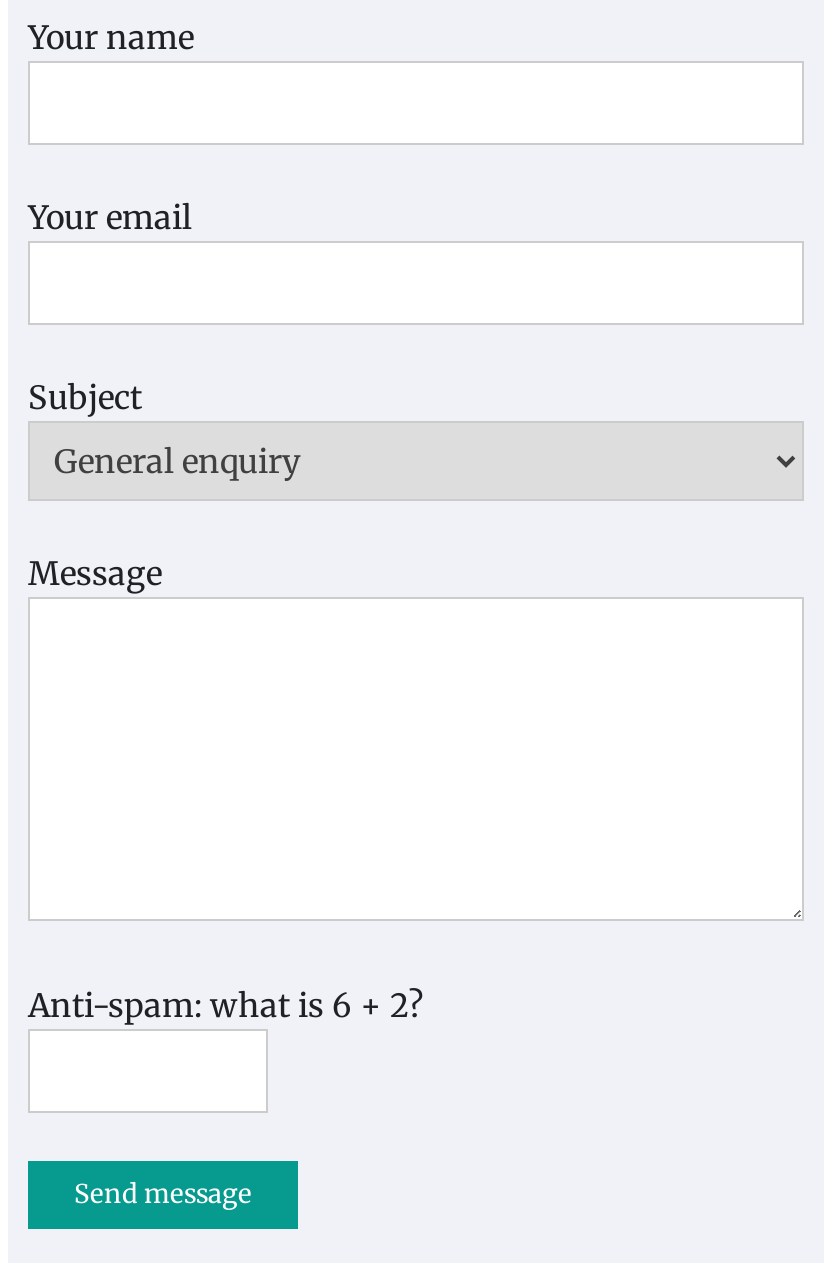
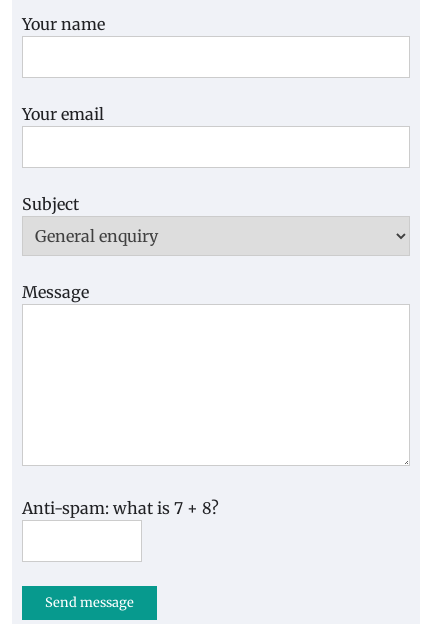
- Anti-spam: what is 6 + 2?
+ Anti-spam: what is 7 + 8?
